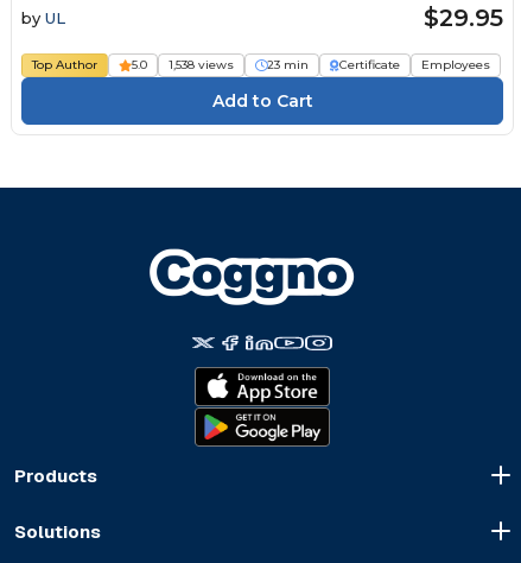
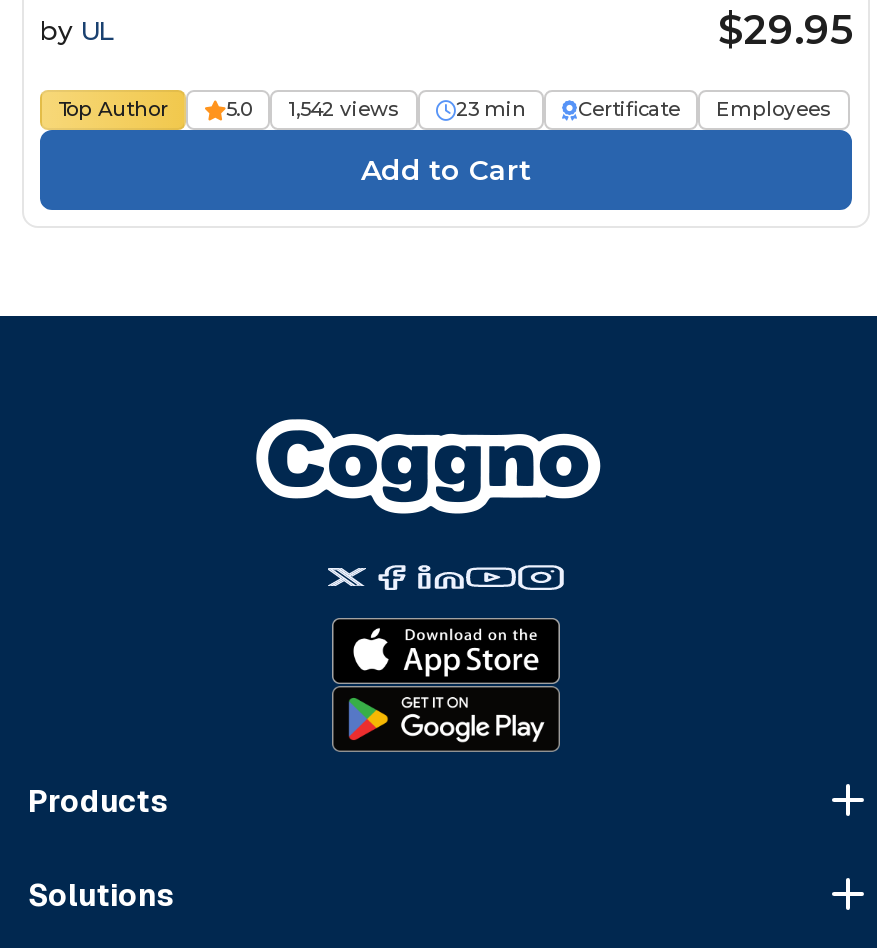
- 5.0 1,538 views
+ 5.0 1,542 views
